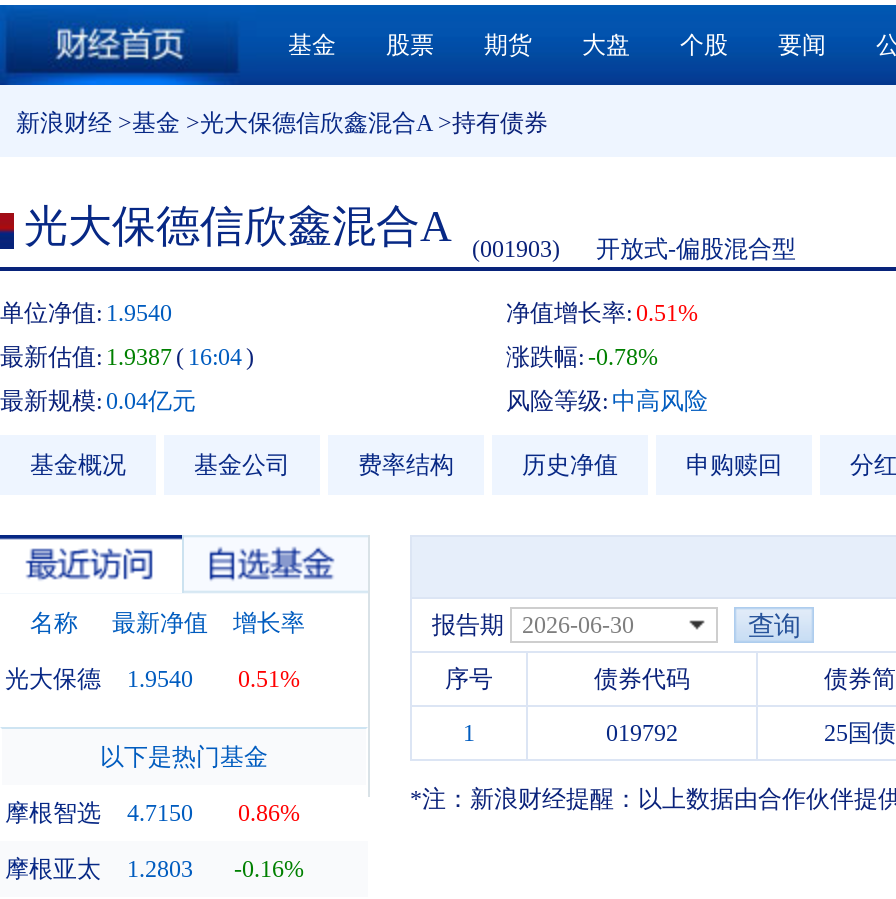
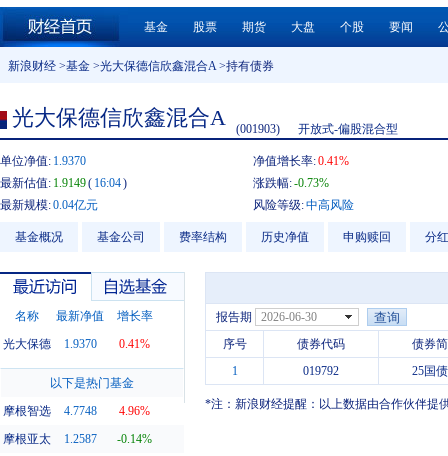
- 单位净值: 1.9540
+ 单位净值: 1.9370

- 净值增长率: 0.51%
+ 净值增长率: 0.41%

- 最新估值: 1.9387 ( 16:04 )
+ 最新估值: 1.9149 ( 16:04 )

- 涨跌幅: -0.78%
+ 涨跌幅: -0.73%

- 1.9540
+ 1.9370

- 0.51%
+ 0.41%

- 4.7150
+ 4.7748

- 0.86%
+ 4.96%

- 1.2803
+ 1.2587

- -0.16%
+ -0.14%
